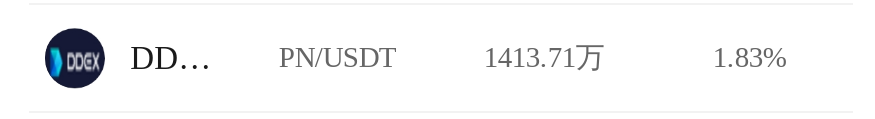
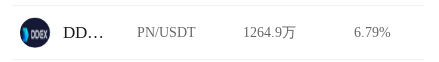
- 1413.71万
- 1.83%
+ 1264.9万
+ 6.79%
